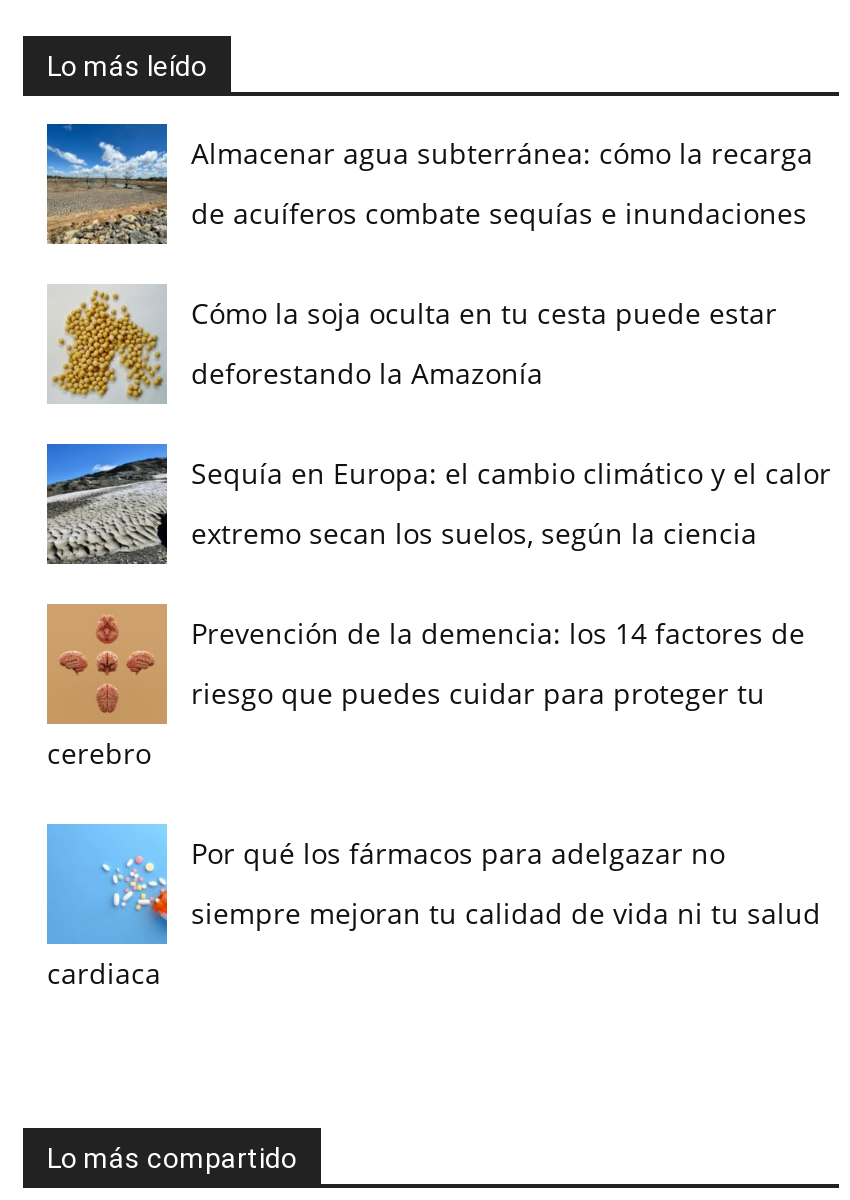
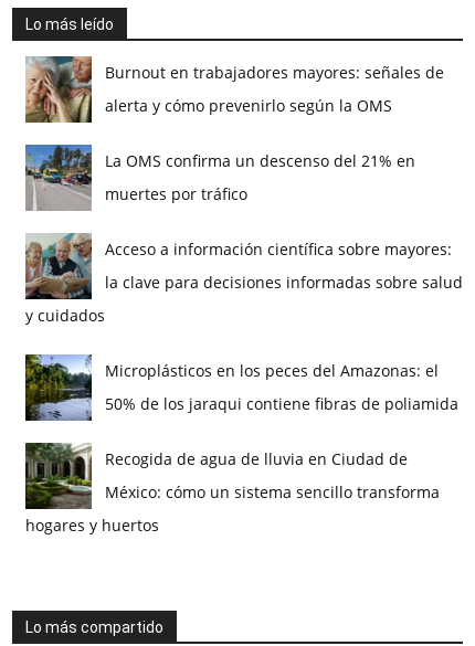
- [image]
- Almacenar agua subterránea: cómo la recarga
+ [image]
+ Burnout en trabajadores mayores: señales de

- de acuíferos combate sequías e inundaciones
+ alerta y cómo prevenirlo según la OMS

- [image]
- Cómo la soja oculta en tu cesta puede estar
+ [image]
+ La OMS confirma un descenso del 21% en

- deforestando la Amazonía
+ muertes por tráfico

- [image]
- Sequía en Europa: el cambio climático y el calor
+ [image]
+ Acceso a información científica sobre mayores:

- extremo secan los suelos, según la ciencia
+ la clave para decisiones informadas sobre salud

- Prevención de la demencia: los 14 factores de
+ y cuidados

- [image]
- riesgo que puedes cuidar para proteger tu
+ [image]
+ Microplásticos en los peces del Amazonas: el

- cerebro
+ 50% de los jaraqui contiene fibras de poliamida

- [image]
- cardiaca
+ [image]
+ hogares y huertos

- Por qué los fármacos para adelgazar no
+ Recogida de agua de lluvia en Ciudad de

- siempre mejoran tu calidad de vida ni tu salud
+ México: cómo un sistema sencillo transforma
